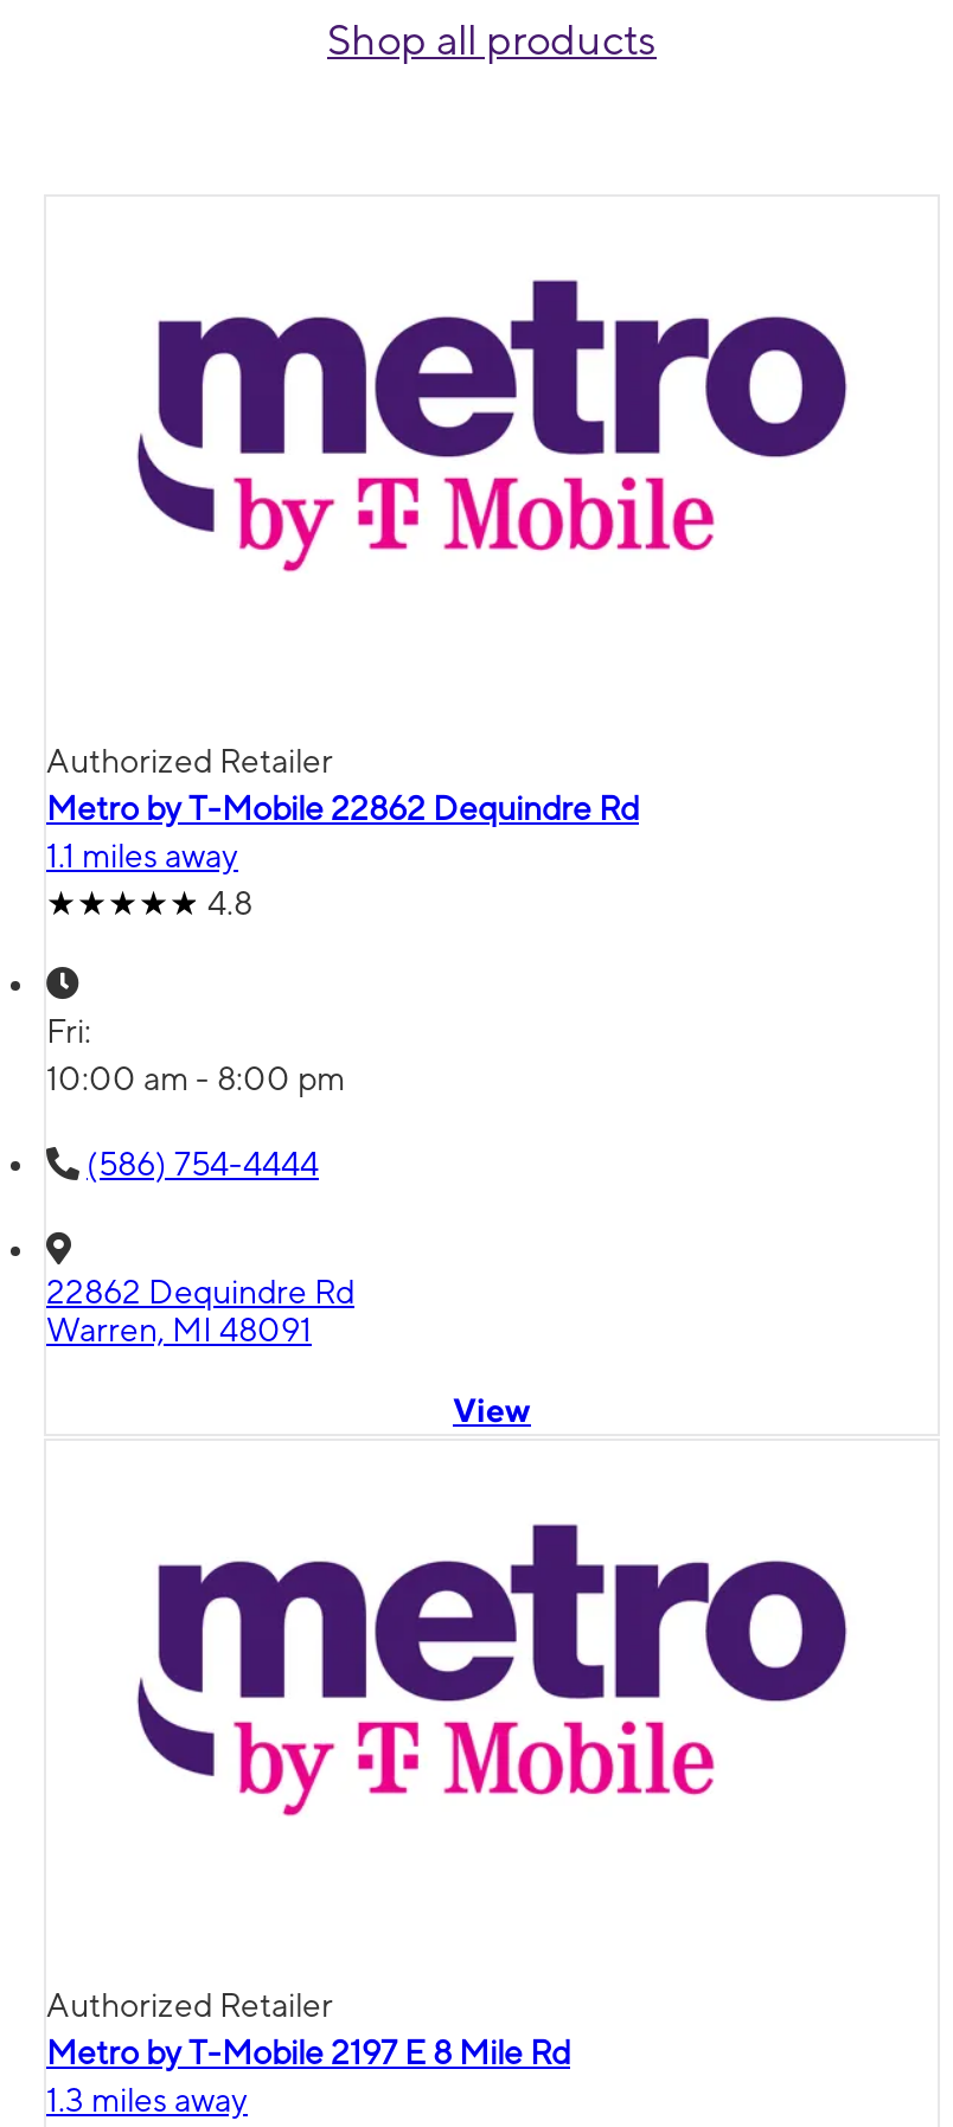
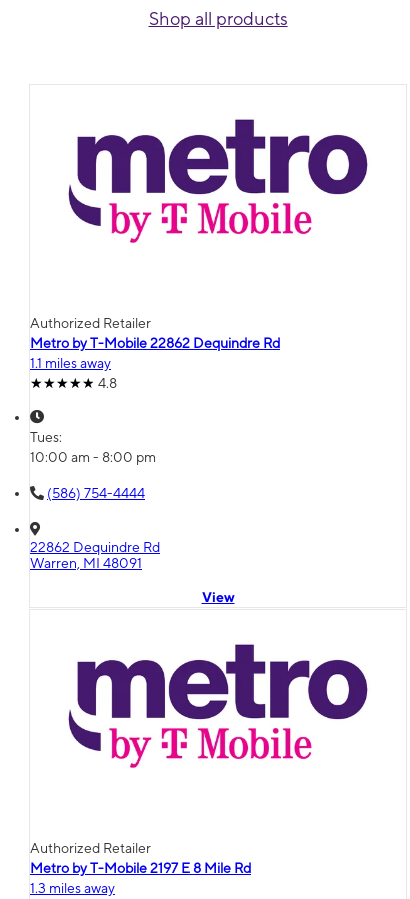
- Fri:
+ Tues:
